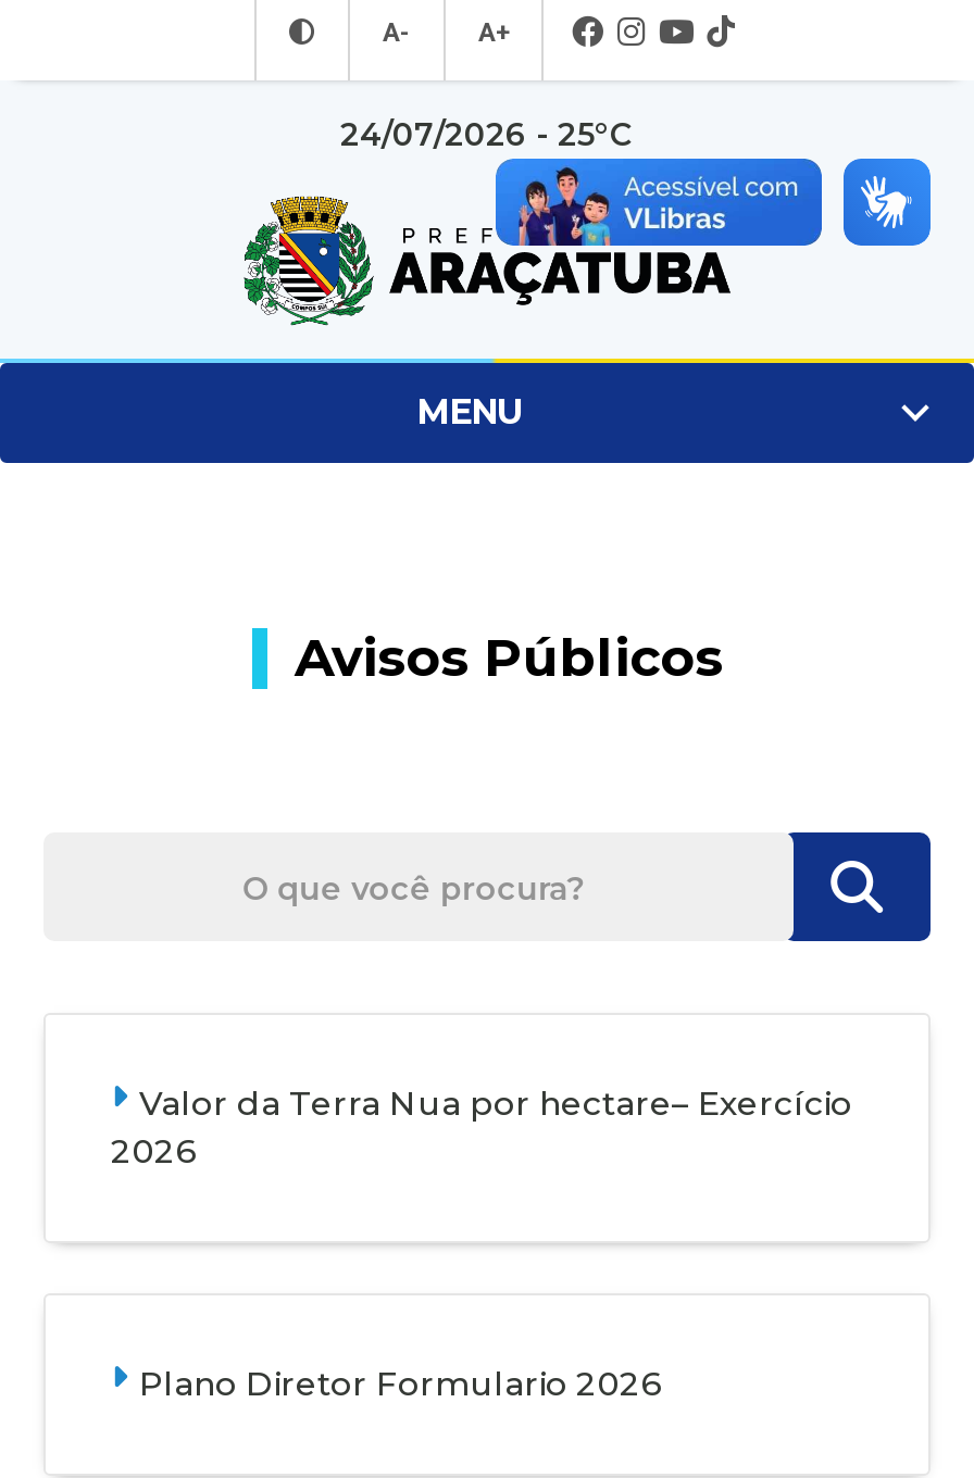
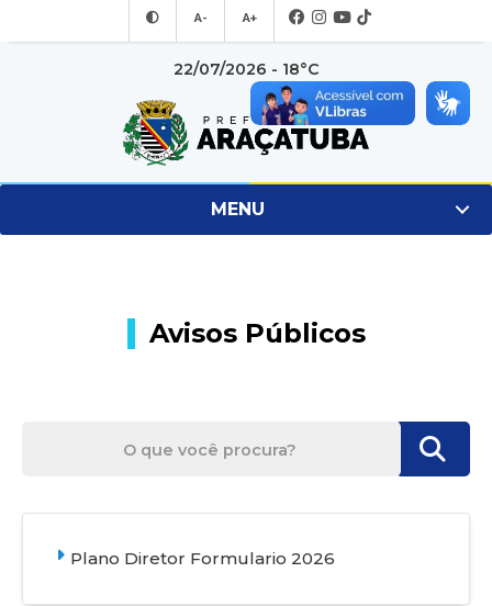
- 24/07/2026 - 25°C
+ 22/07/2026 - 18°C

- Valor da Terra Nua por hectare– Exercício
- 2026
